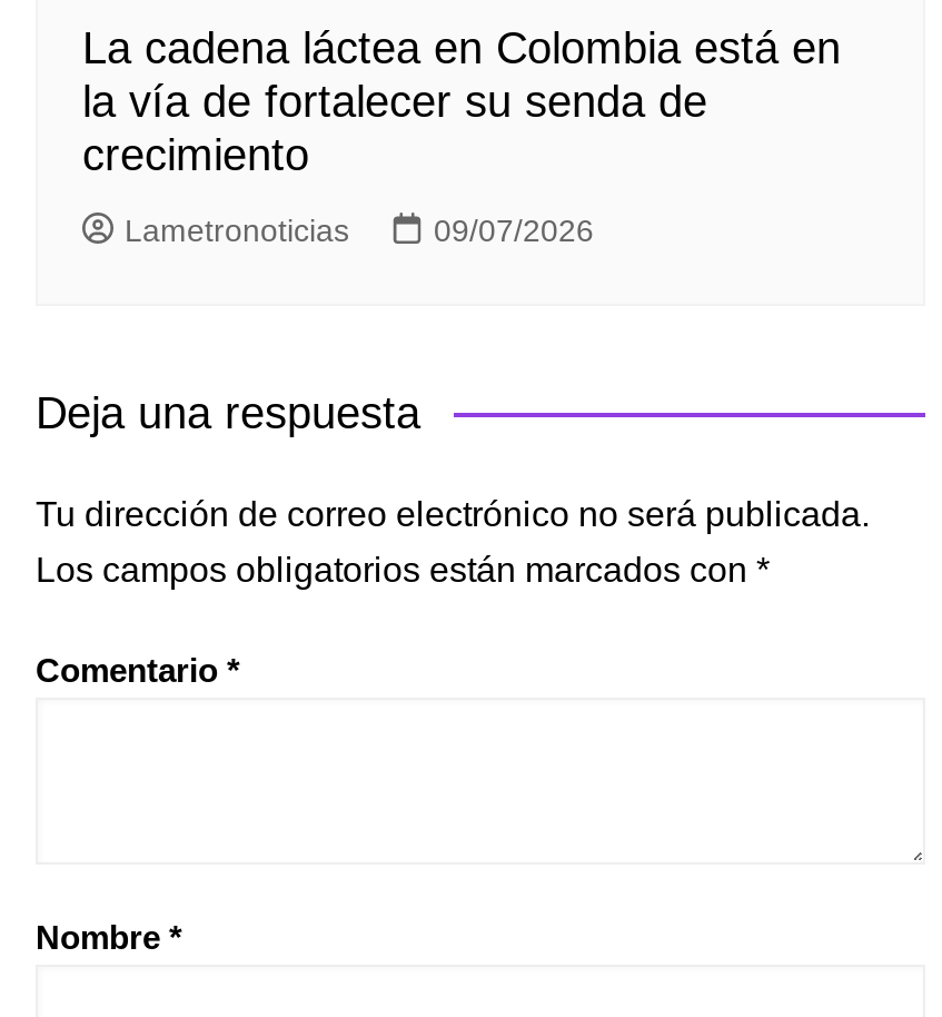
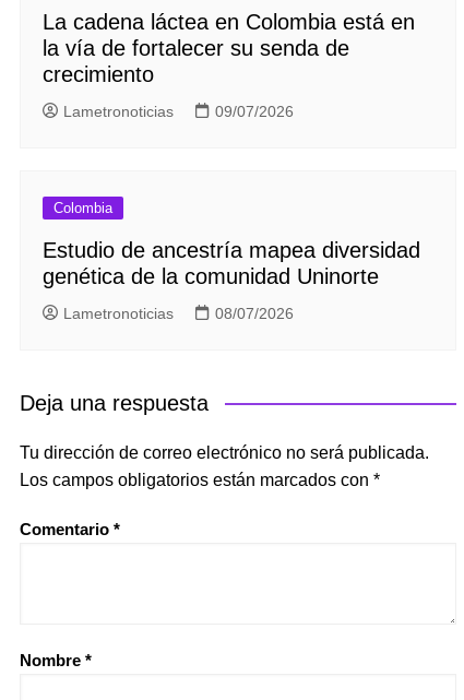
+ Colombia
+ Estudio de ancestría mapea diversidad
+ genética de la comunidad Uninorte
+ Lametronoticias
+ 08/07/2026
